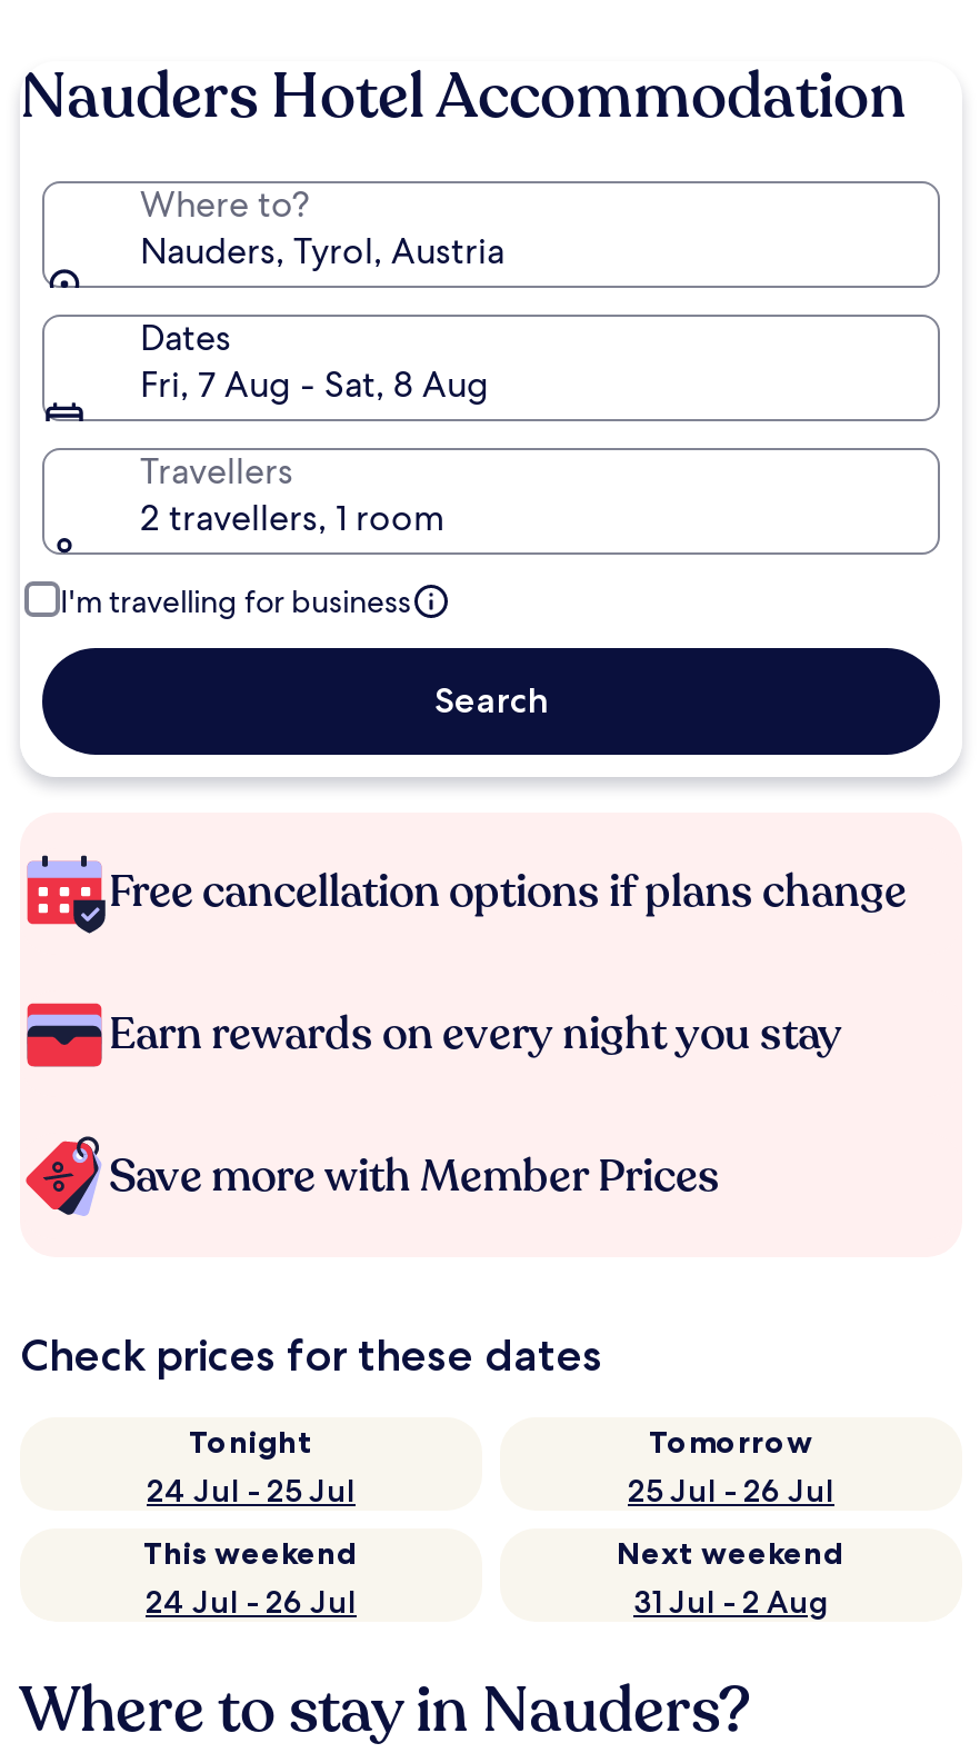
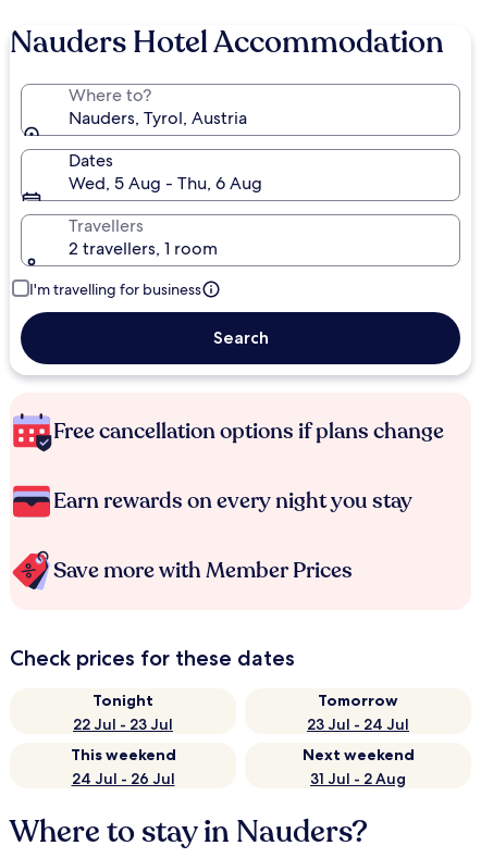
- Fri, 7 Aug - Sat, 8 Aug
+ Wed, 5 Aug - Thu, 6 Aug

- 24 Jul - 25 Jul
+ 22 Jul - 23 Jul

- 25 Jul - 26 Jul
+ 23 Jul - 24 Jul
